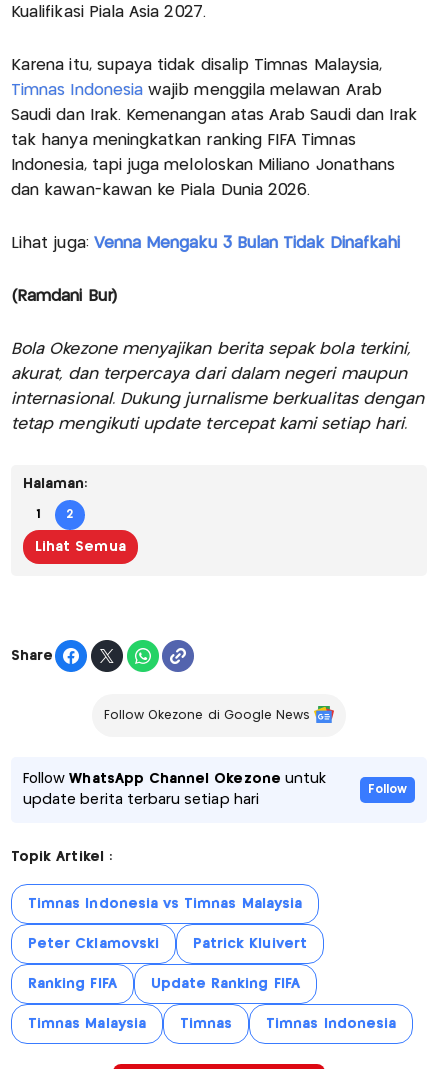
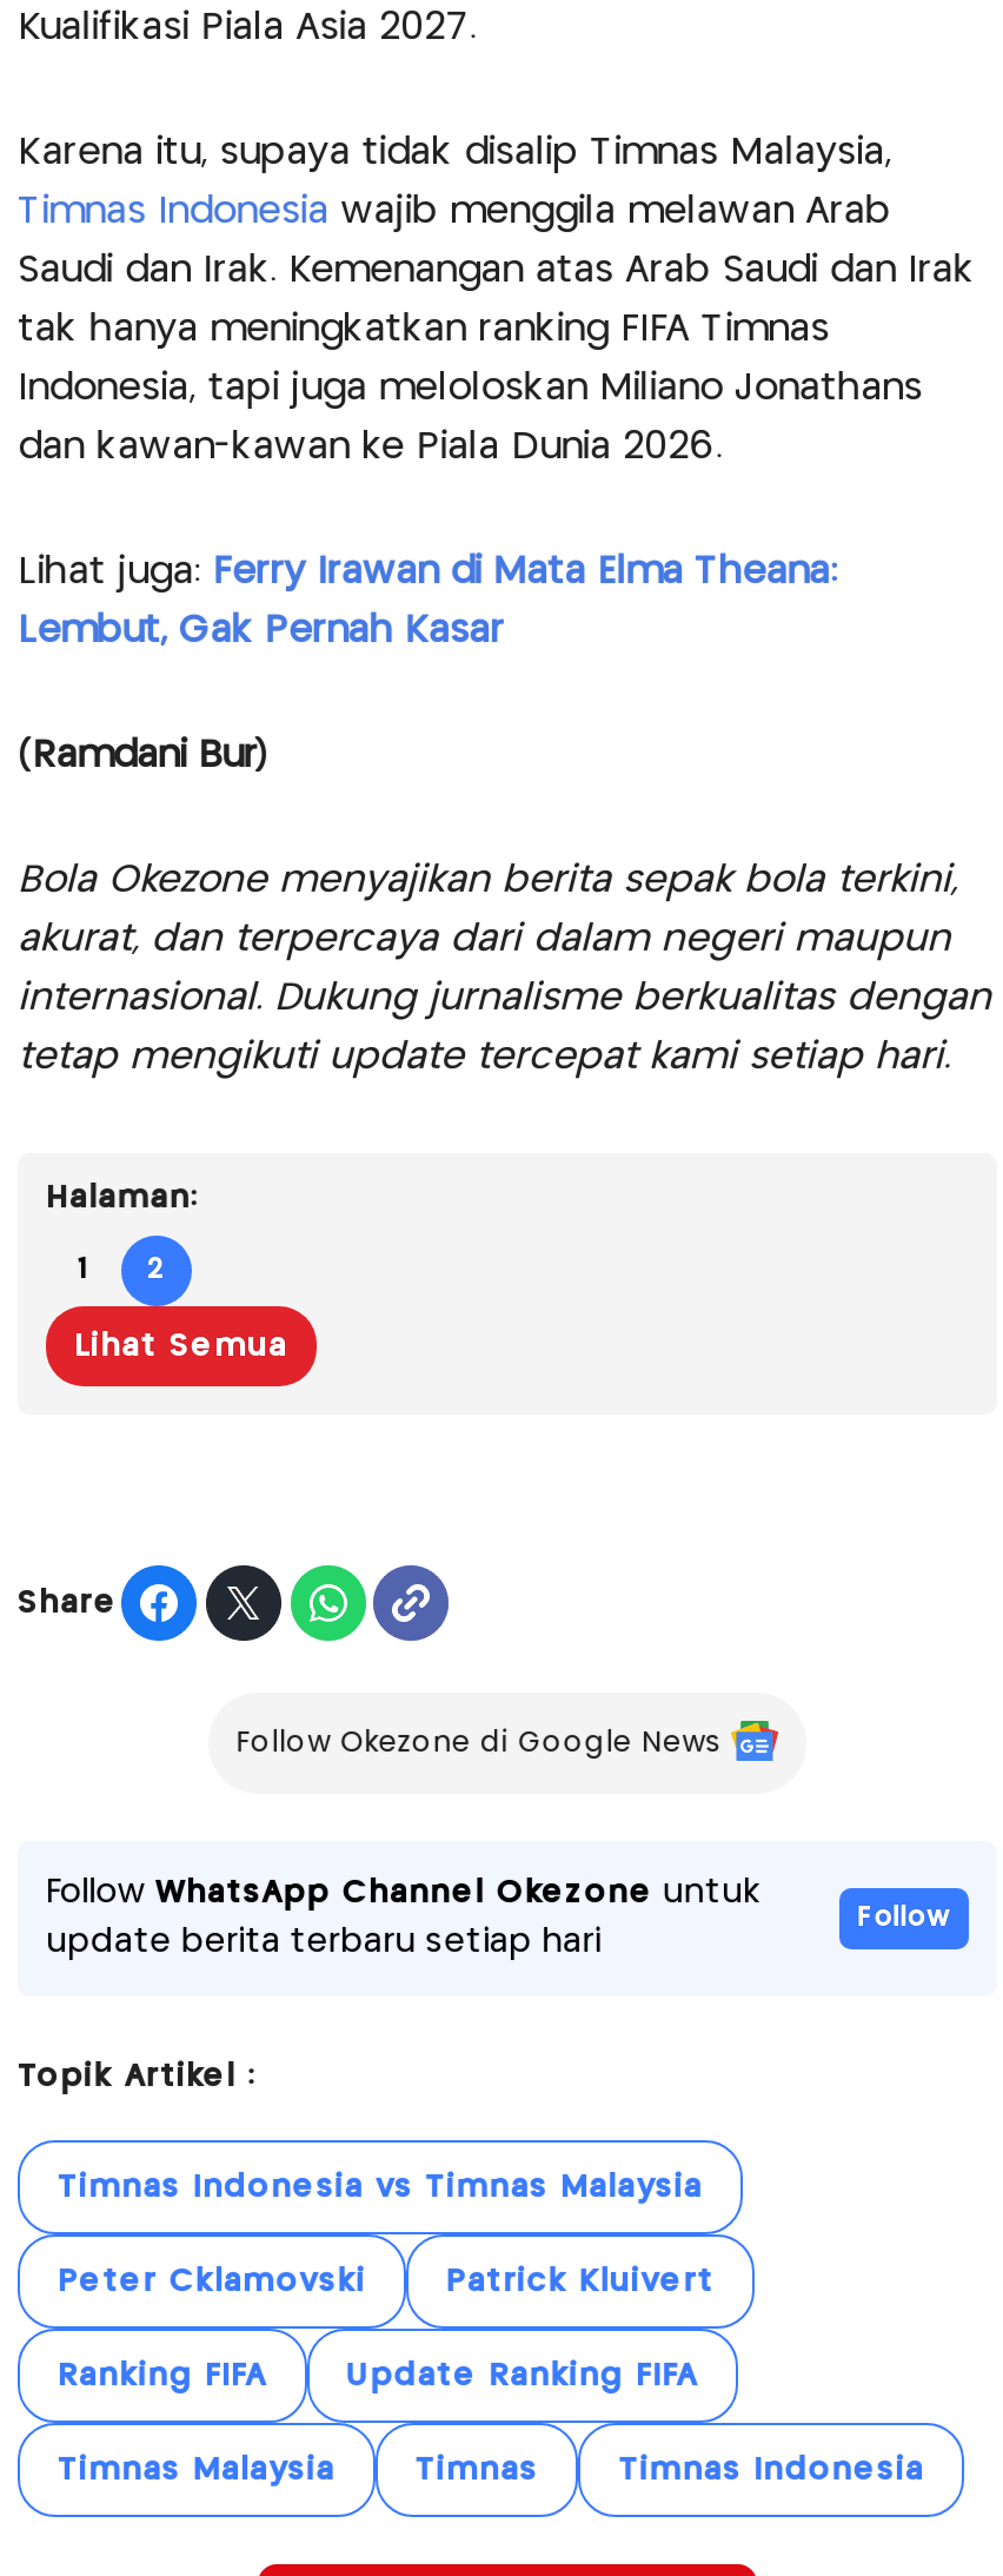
- Lihat juga: Venna Mengaku 3 Bulan Tidak Dinafkahi
+ Lihat juga: Ferry Irawan di Mata Elma Theana:
+ Lembut, Gak Pernah Kasar
